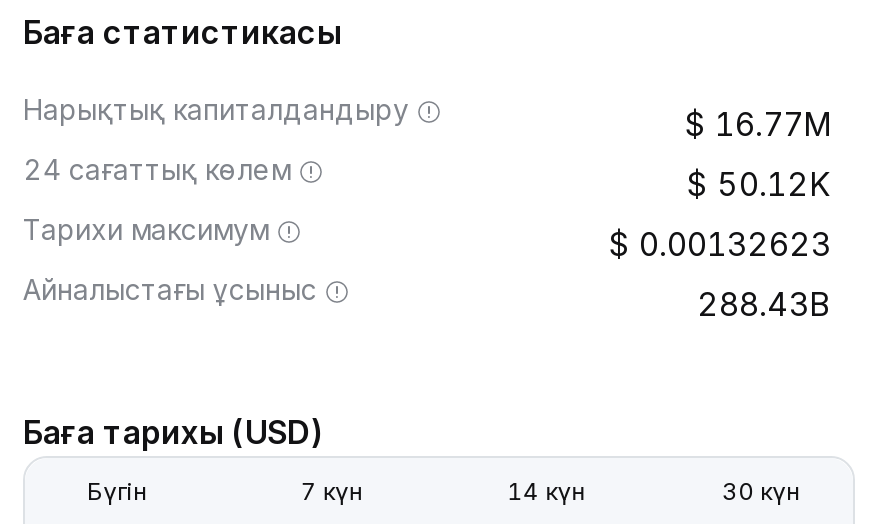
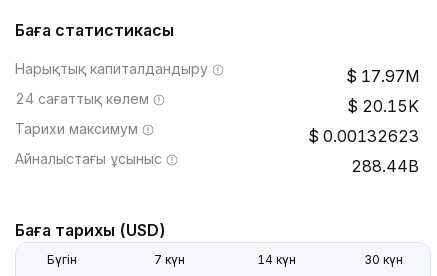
- 16.77M
+ 17.97M

- 50.12K
+ 20.15K

- 288.43B
+ 288.44B
